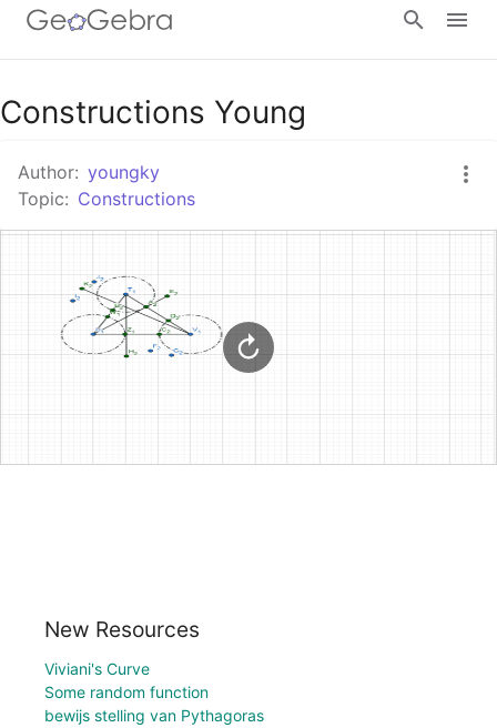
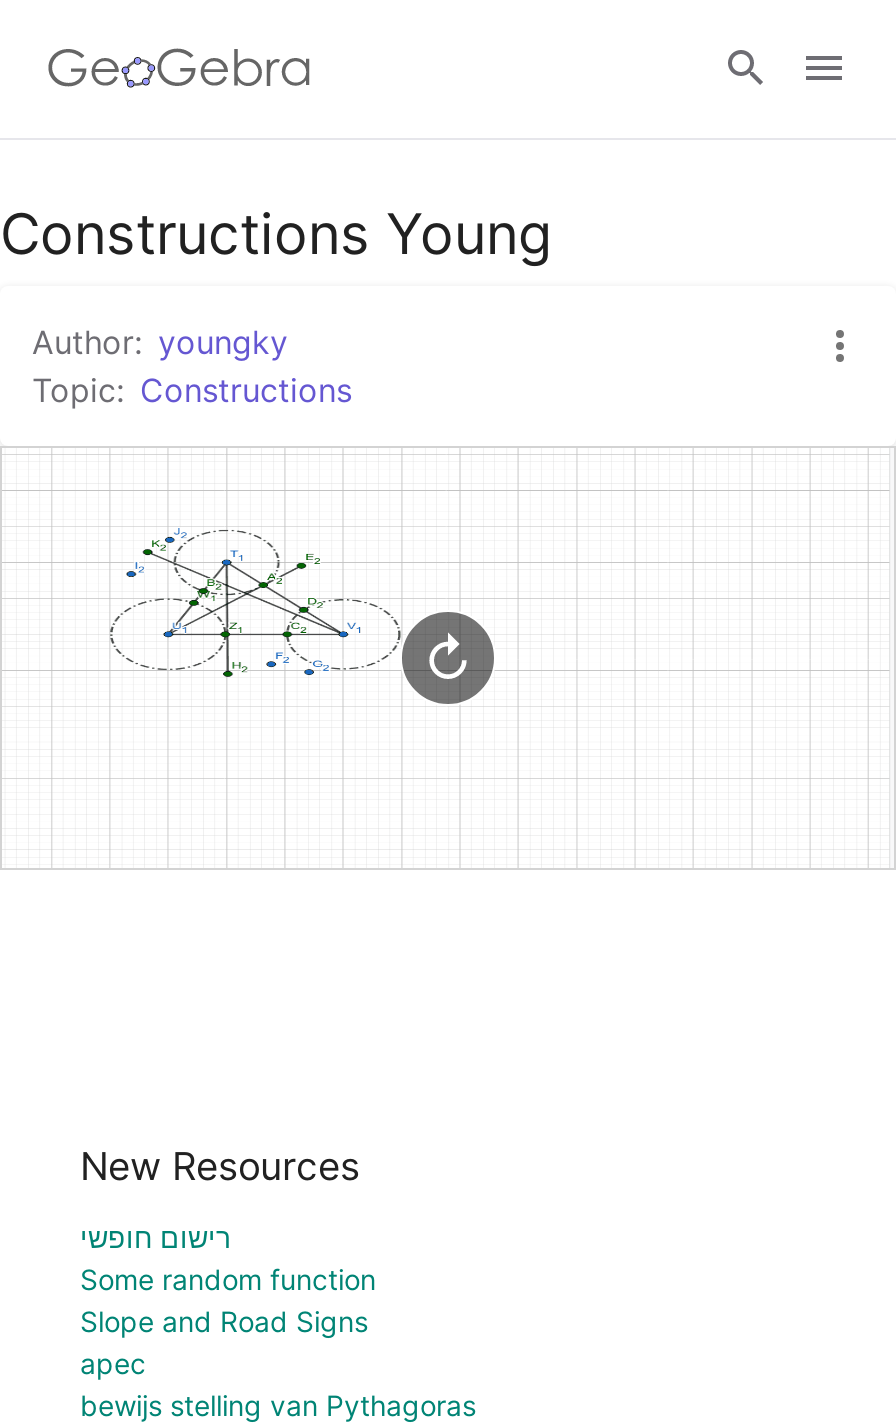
- Viviani's Curve
+ רישום חופשי

+ Slope and Road Signs
+ apec
